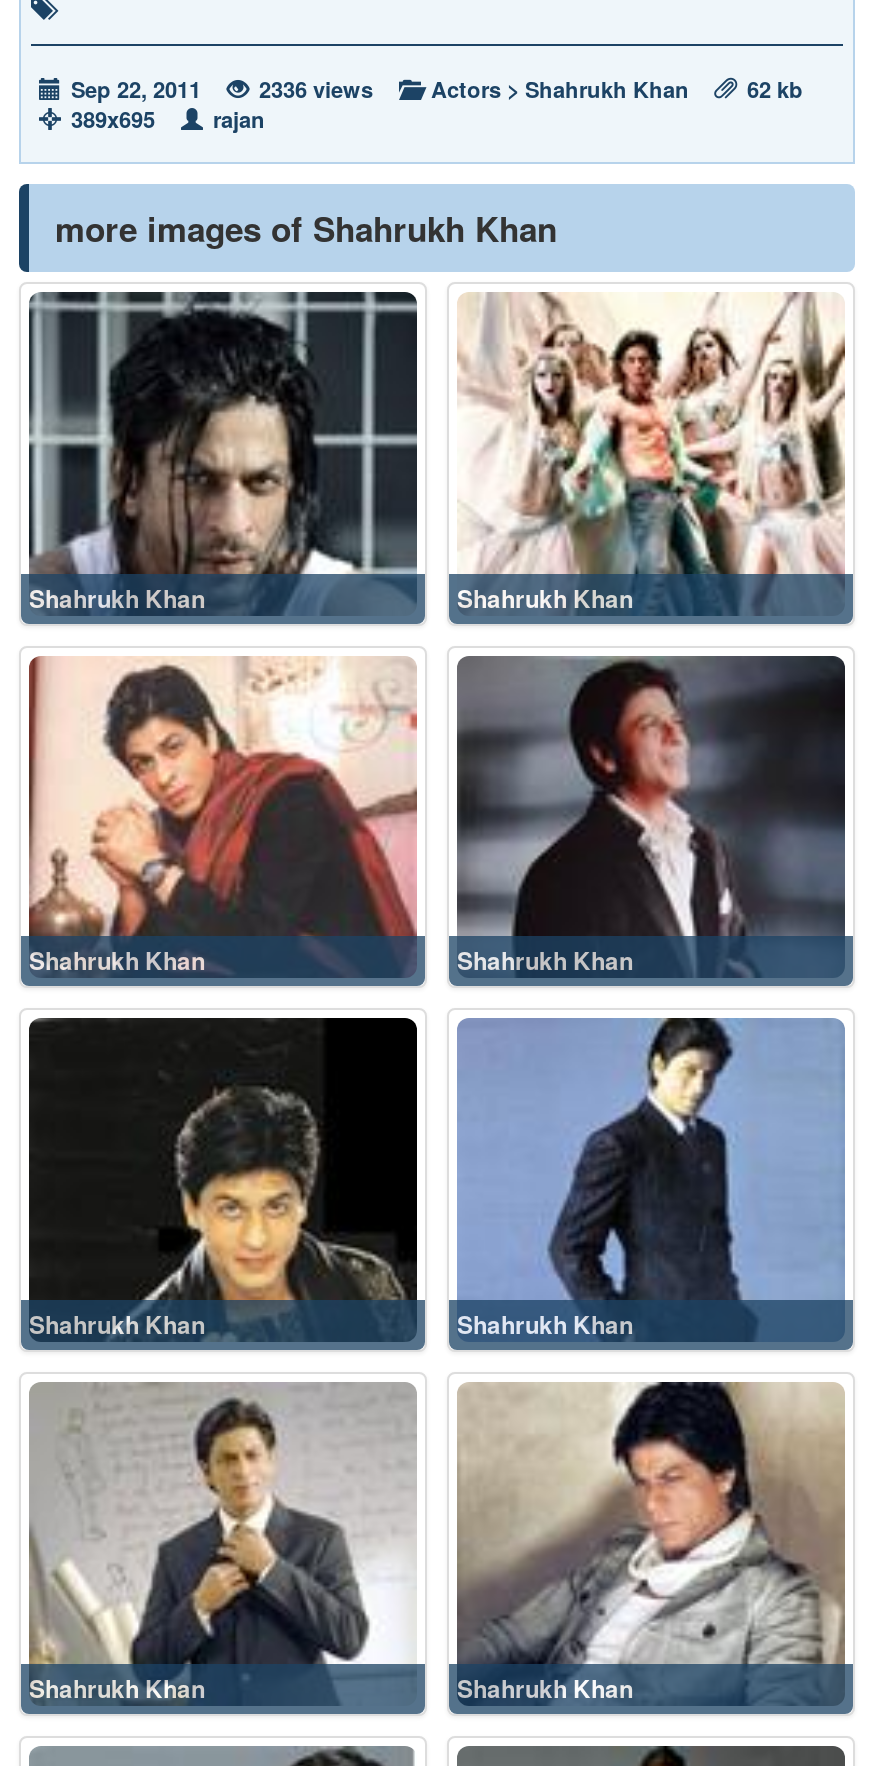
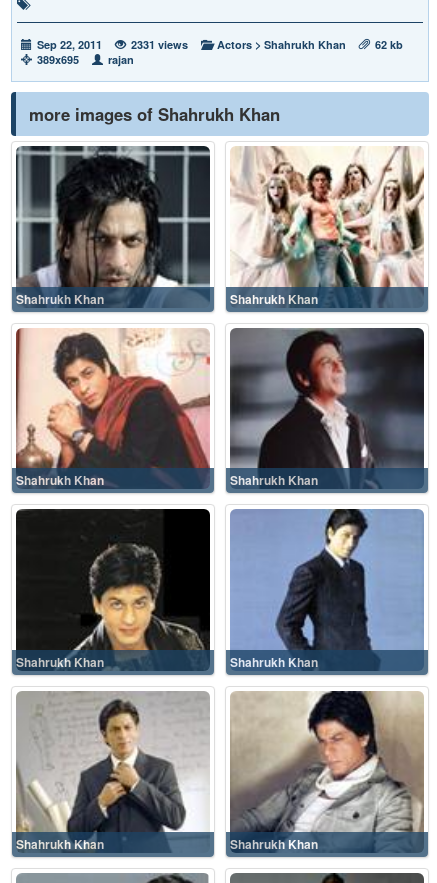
- Sep 22, 2011 2336 views Actors > Shahrukh Khan 62 kb
+ Sep 22, 2011 2331 views Actors > Shahrukh Khan 62 kb
